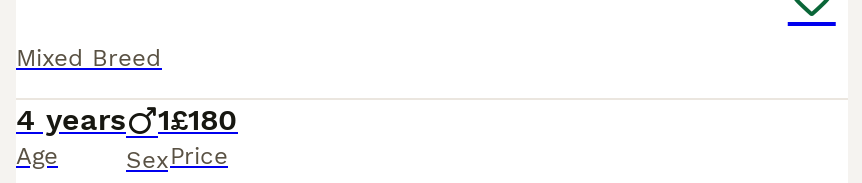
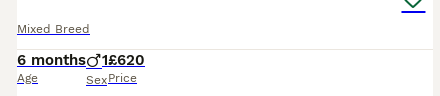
- 4 years
+ 6 months

- £180
+ £620
